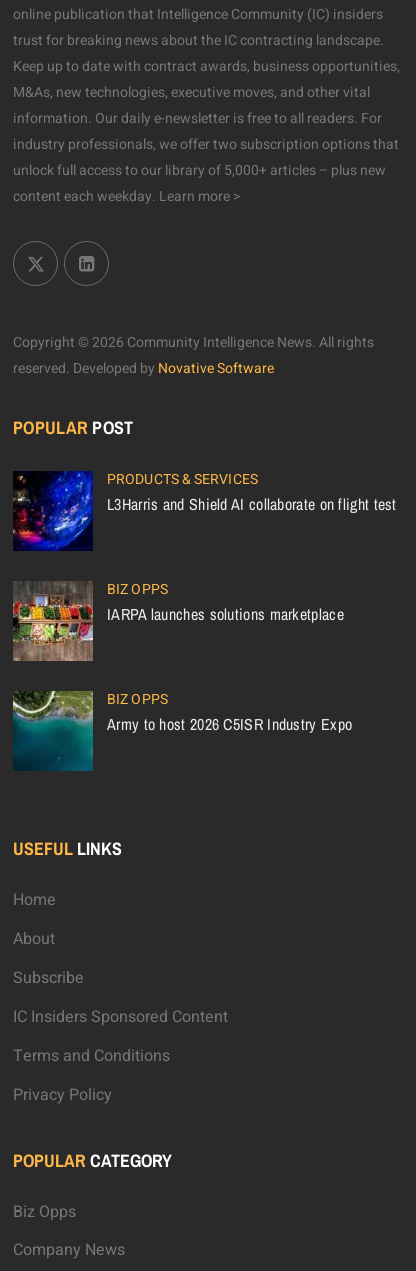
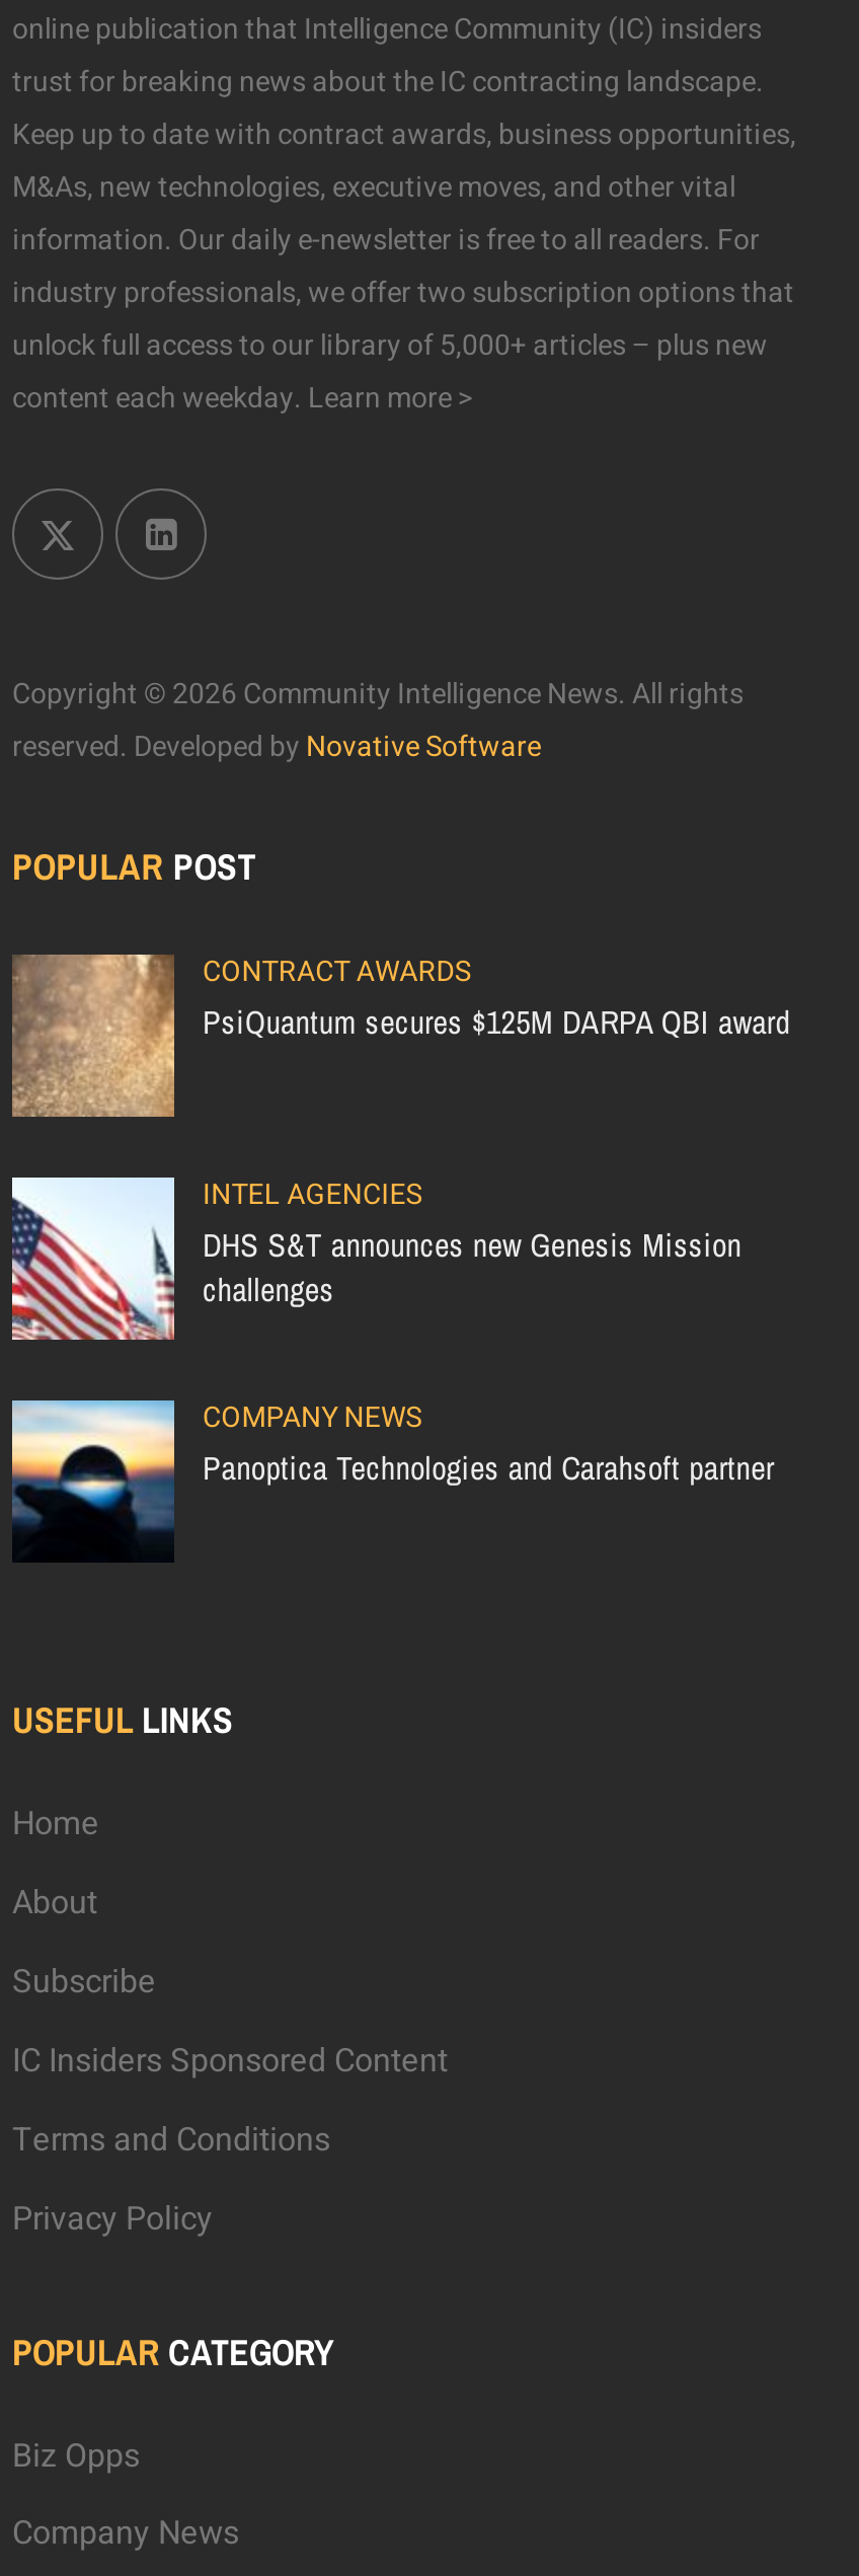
- [image]
- PRODUCTS & SERVICES
- L3Harris and Shield AI collaborate on flight test
+ [image]
+ CONTRACT AWARDS
+ PsiQuantum secures $125M DARPA QBI award

- [image]
- BIZ OPPS
- IARPA launches solutions marketplace
+ [image]
+ INTEL AGENCIES
+ DHS S&T announces new Genesis Mission
+ challenges

- [image]
- BIZ OPPS
- Army to host 2026 C5ISR Industry Expo
+ [image]
+ COMPANY NEWS
+ Panoptica Technologies and Carahsoft partner
